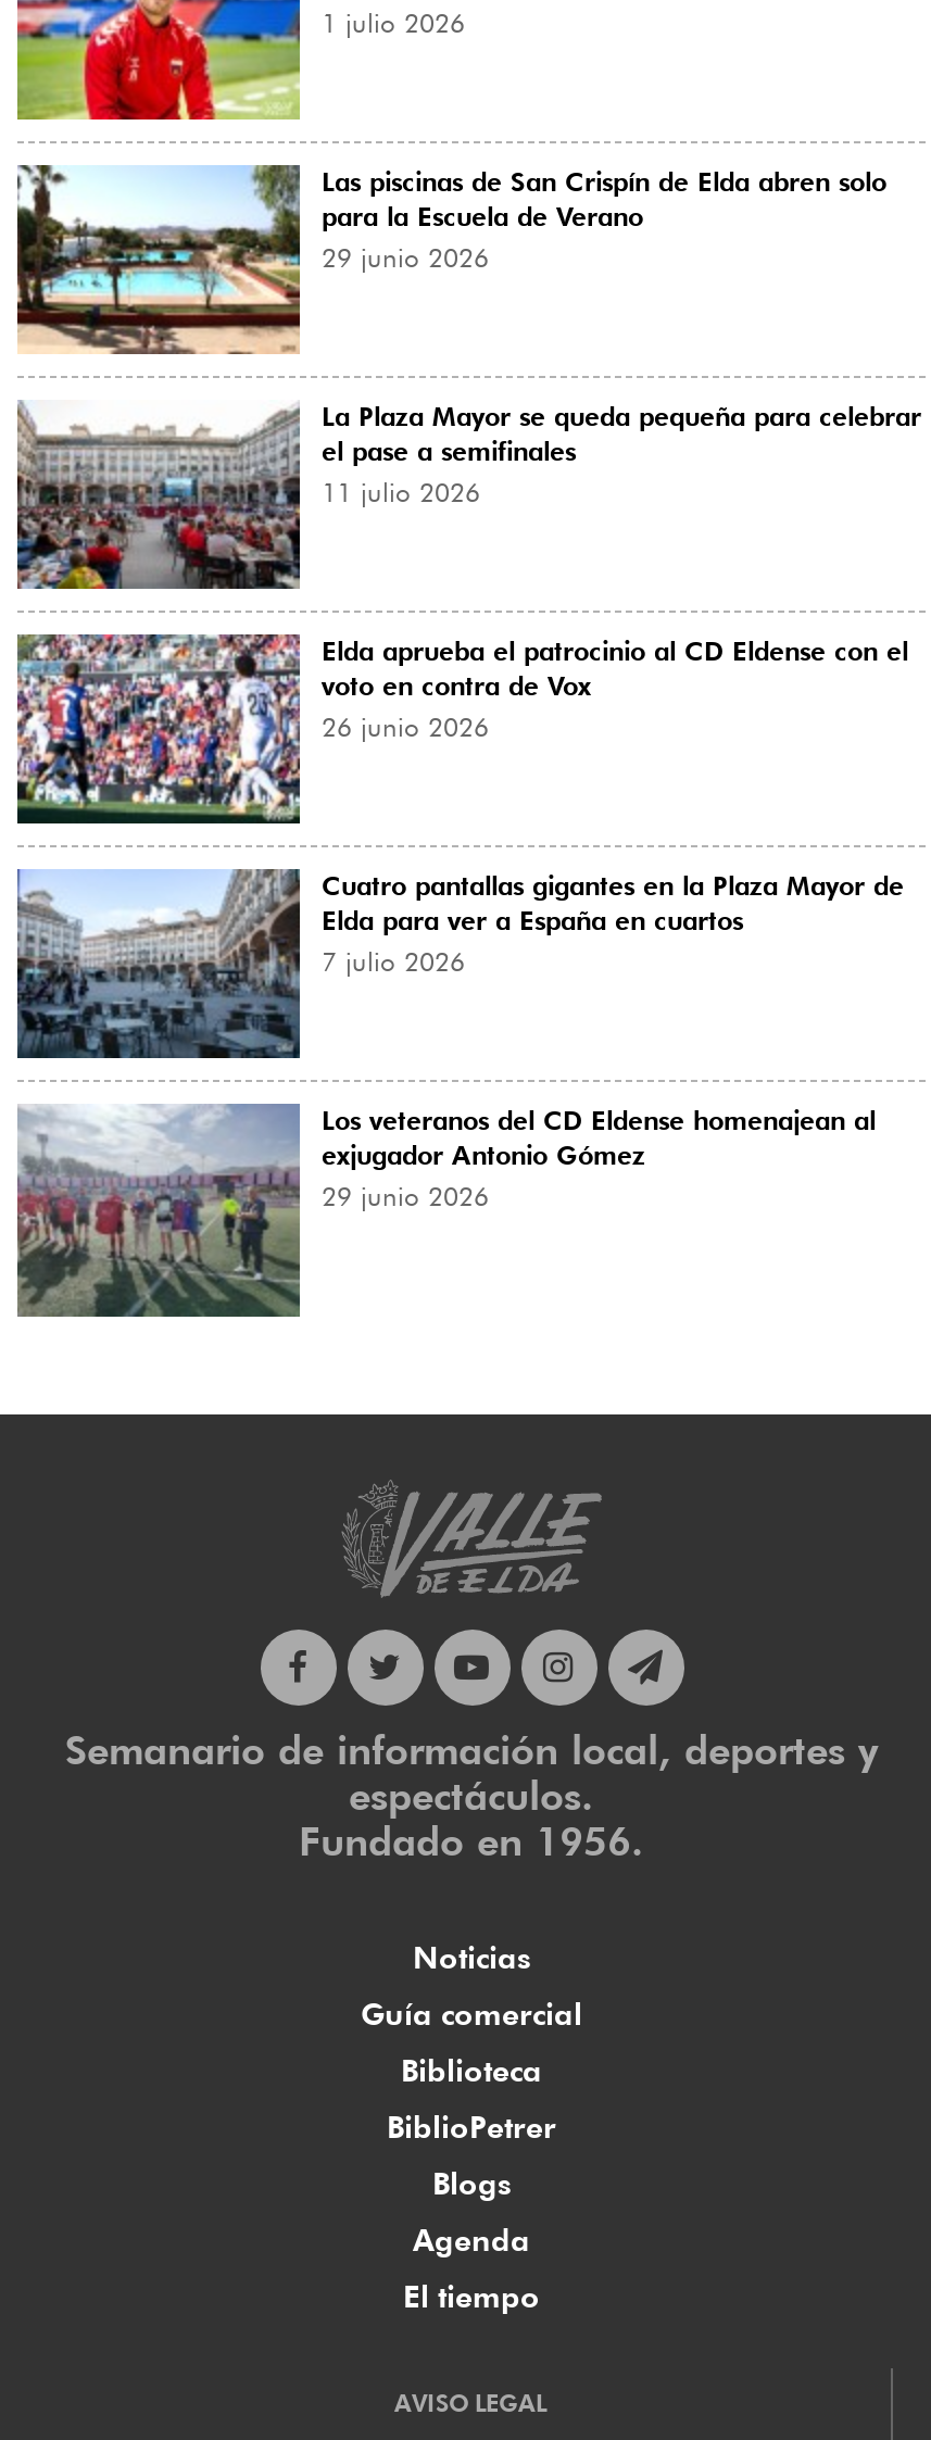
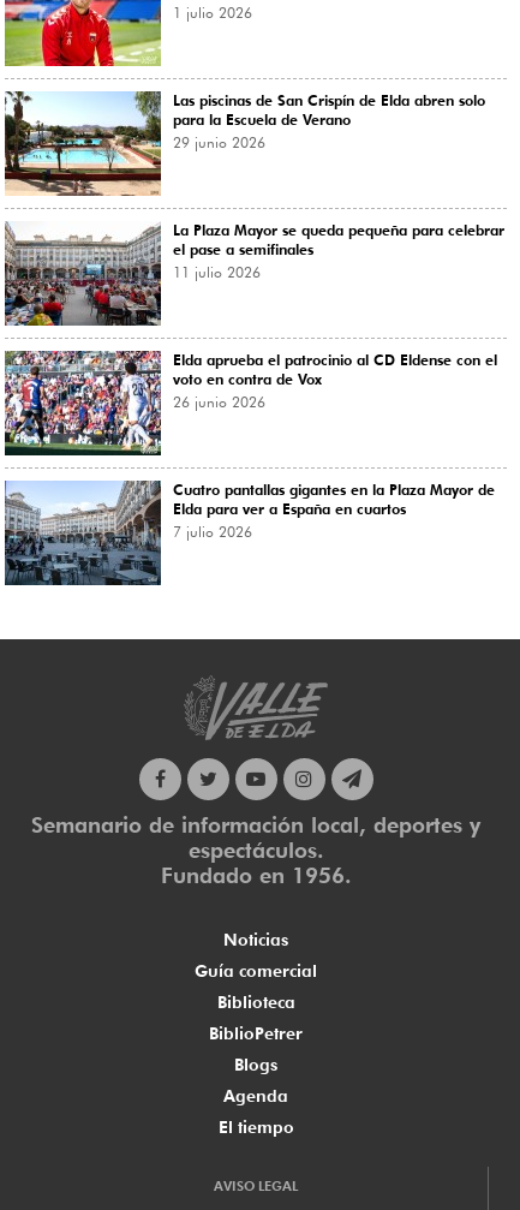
- [image]
- Los veteranos del CD Eldense homenajean al
- exjugador Antonio Gómez
- 29 junio 2026
